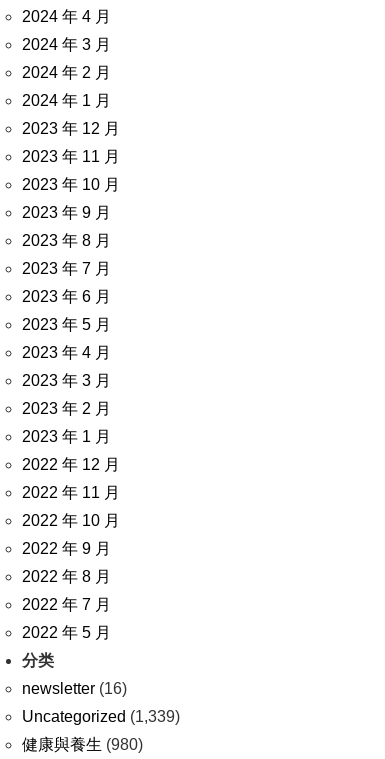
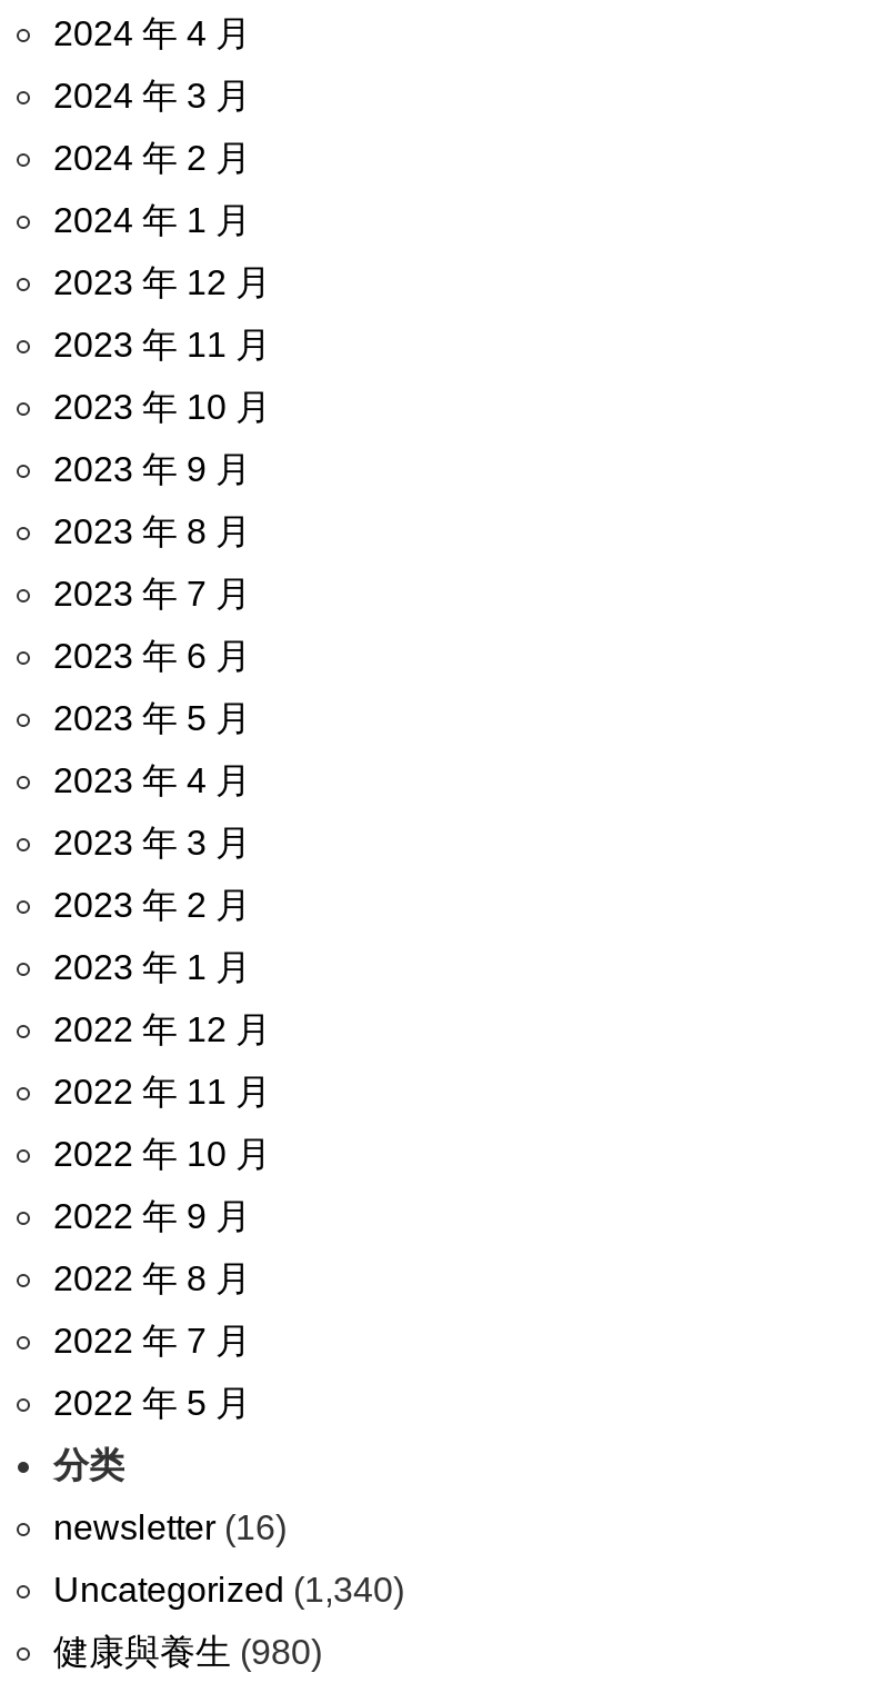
- Uncategorized (1,339)
+ Uncategorized (1,340)
